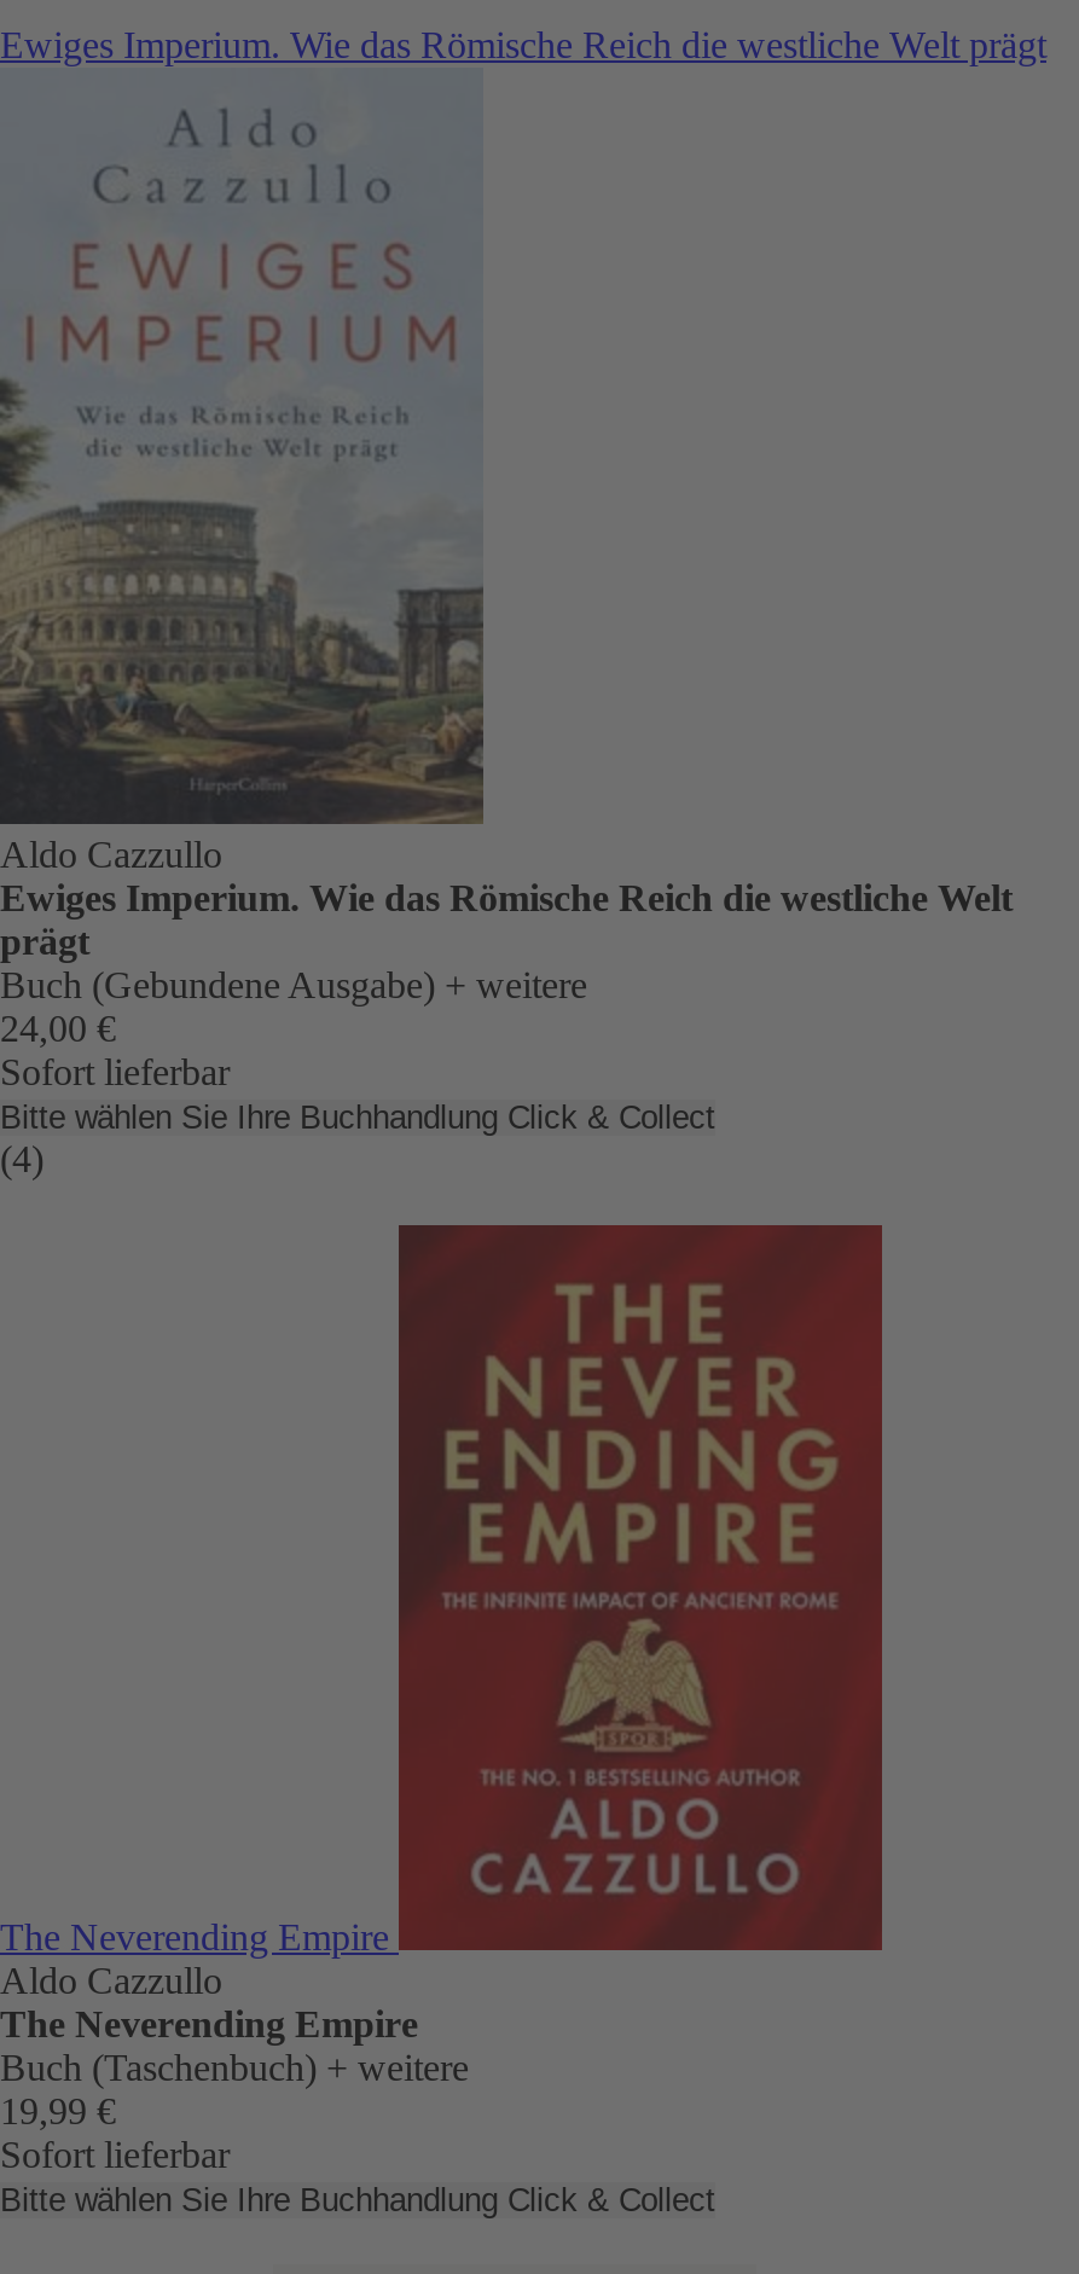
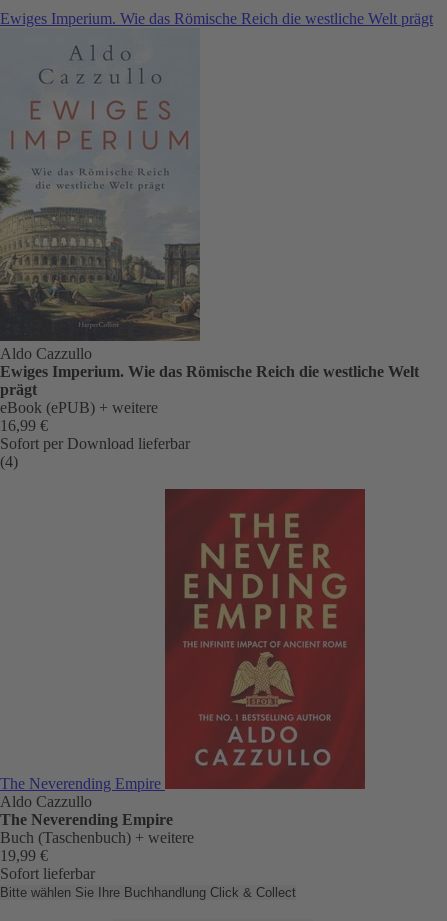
- Buch (Gebundene Ausgabe) + weitere
- 24,00 €
- Sofort lieferbar
- Bitte wählen Sie Ihre Buchhandlung Click & Collect
+ eBook (ePUB) + weitere
+ 16,99 €
+ Sofort per Download lieferbar
